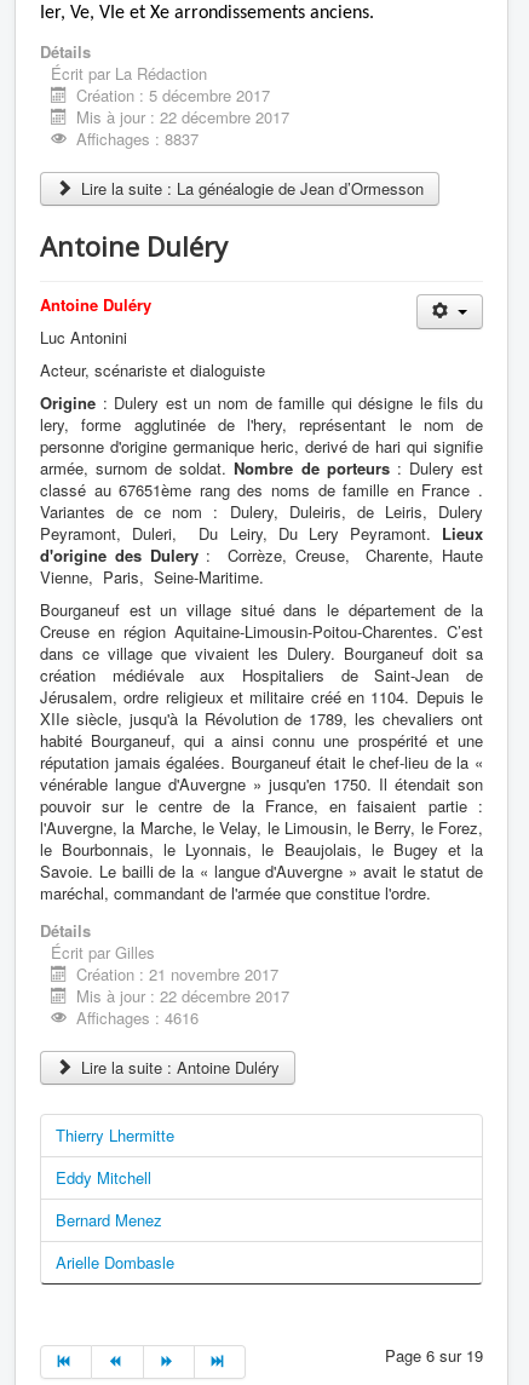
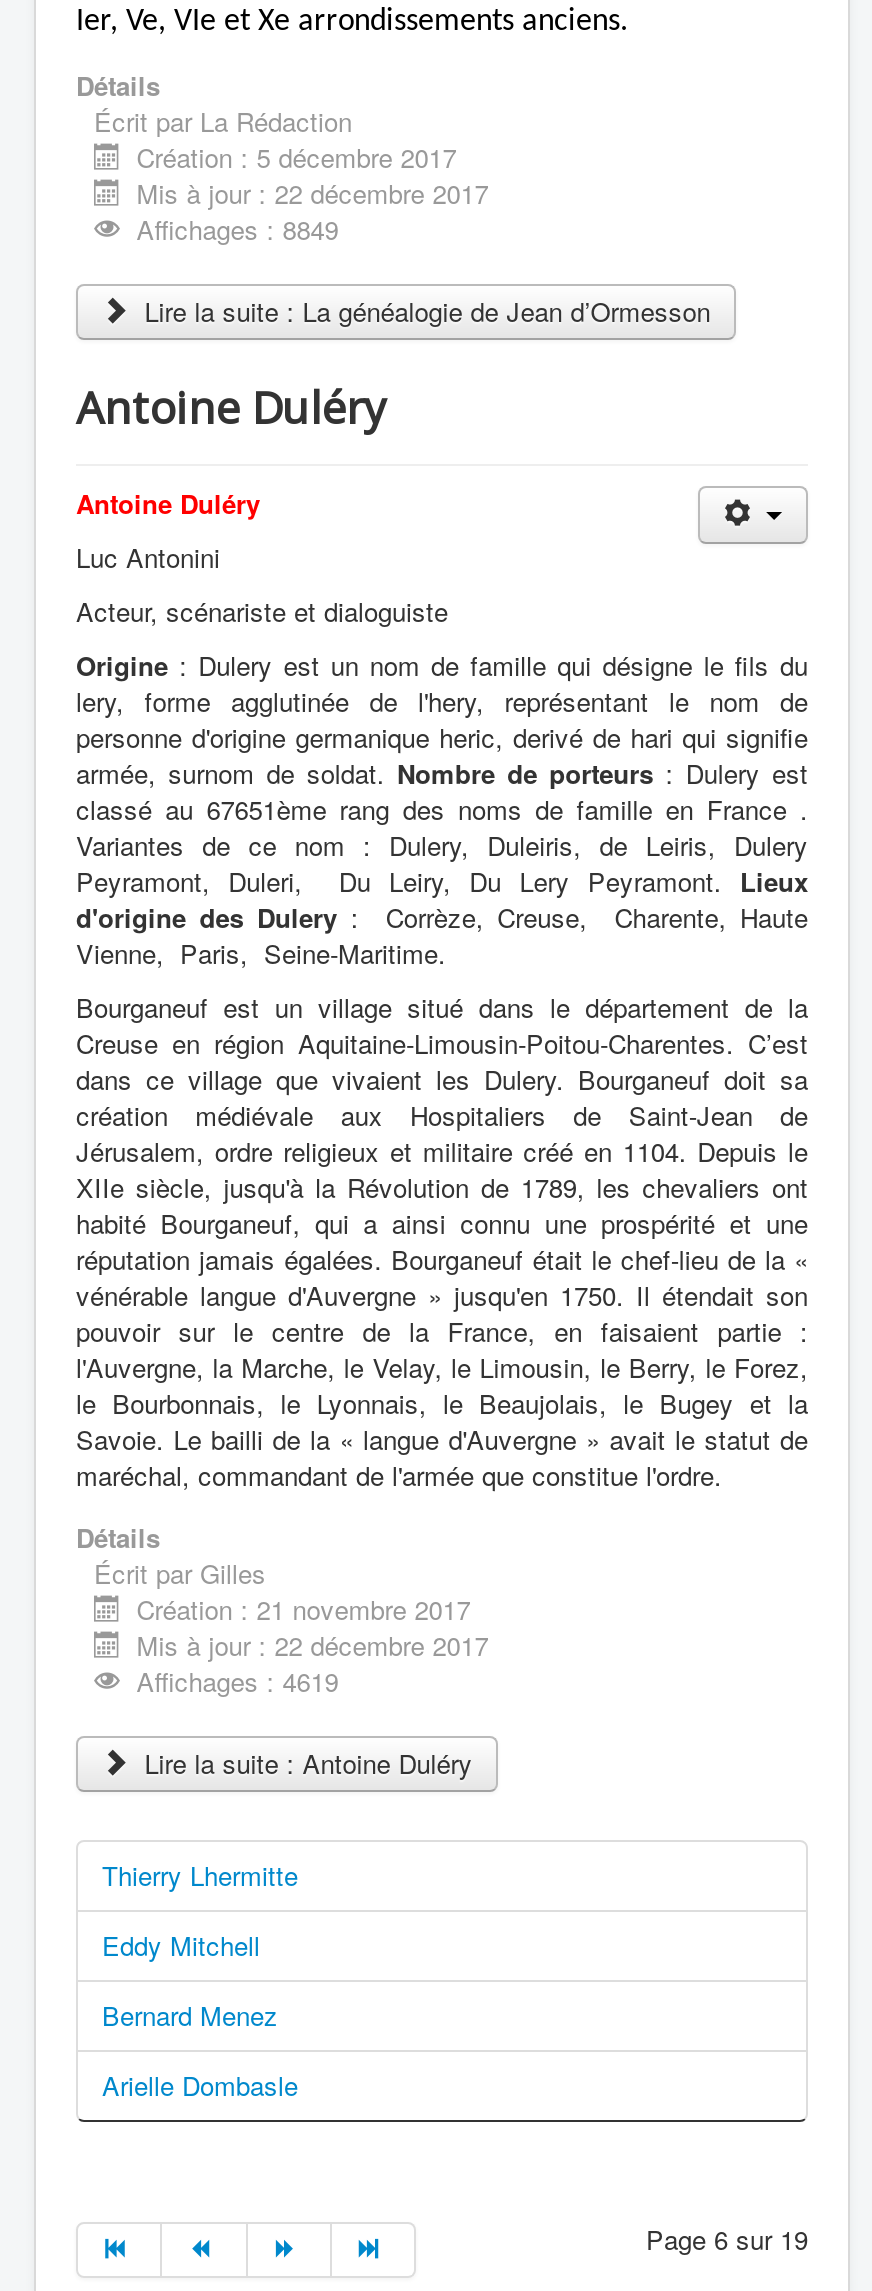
- Affichages : 8837
+ Affichages : 8849

- Affichages : 4616
+ Affichages : 4619
